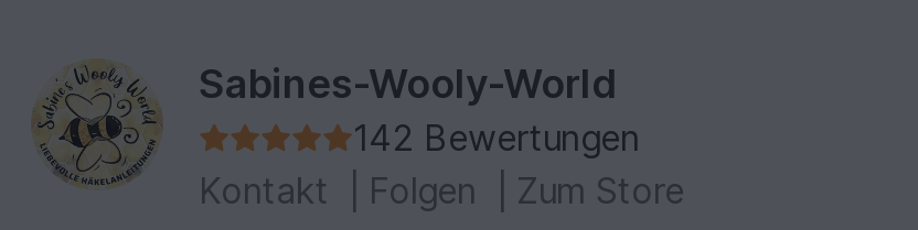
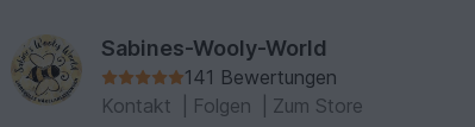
- 142 Bewertungen
+ 141 Bewertungen
